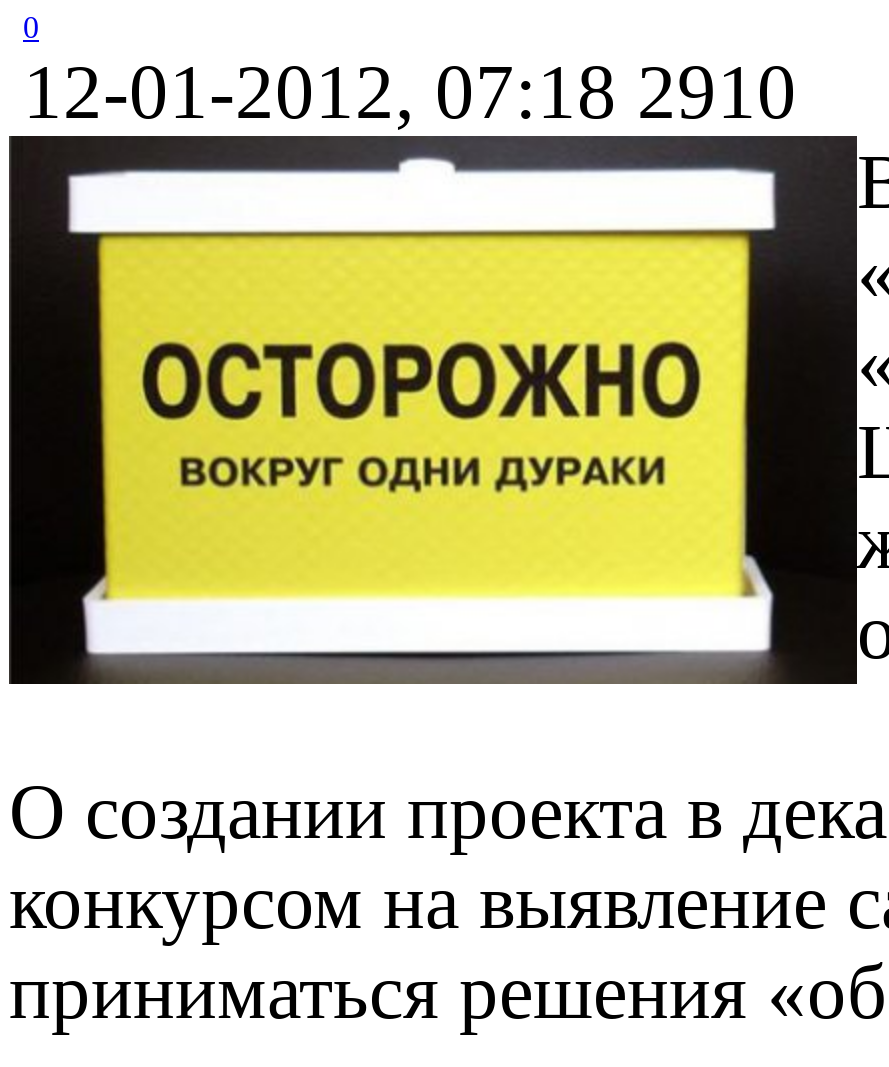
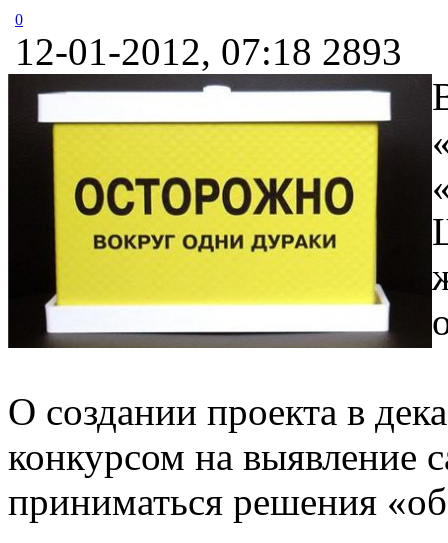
- 12-01-2012, 07:18 2910
+ 12-01-2012, 07:18 2893
